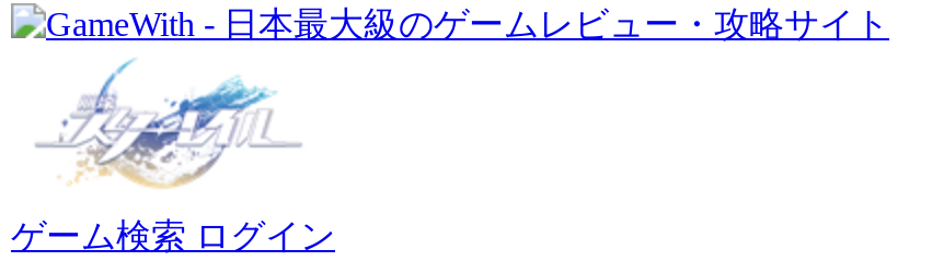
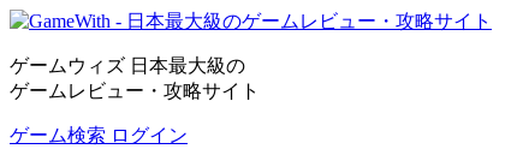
+ ゲームウィズ 日本最大級の
+ ゲームレビュー・攻略サイト
